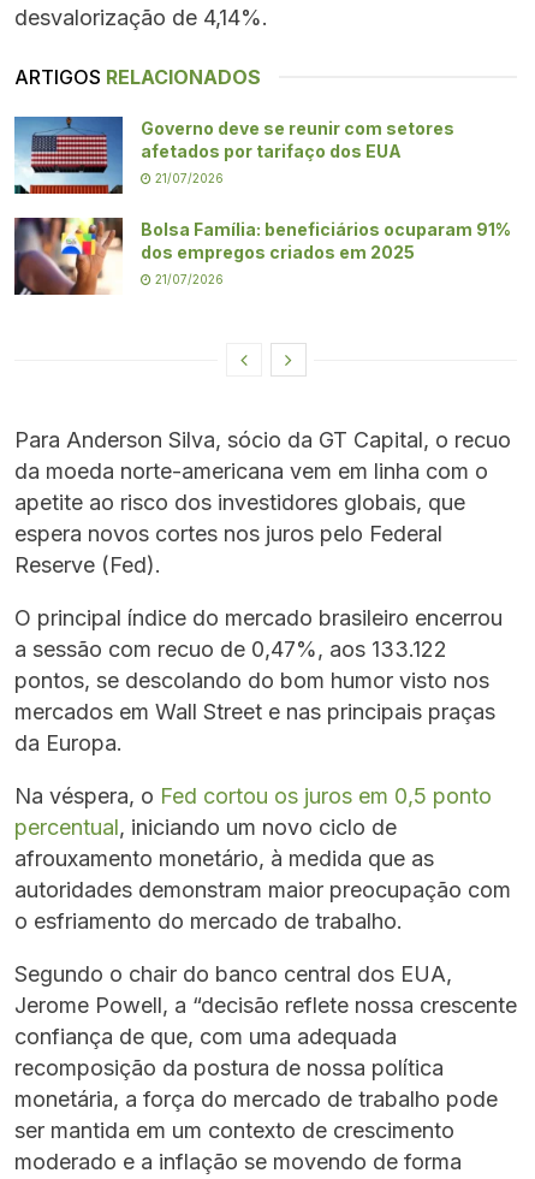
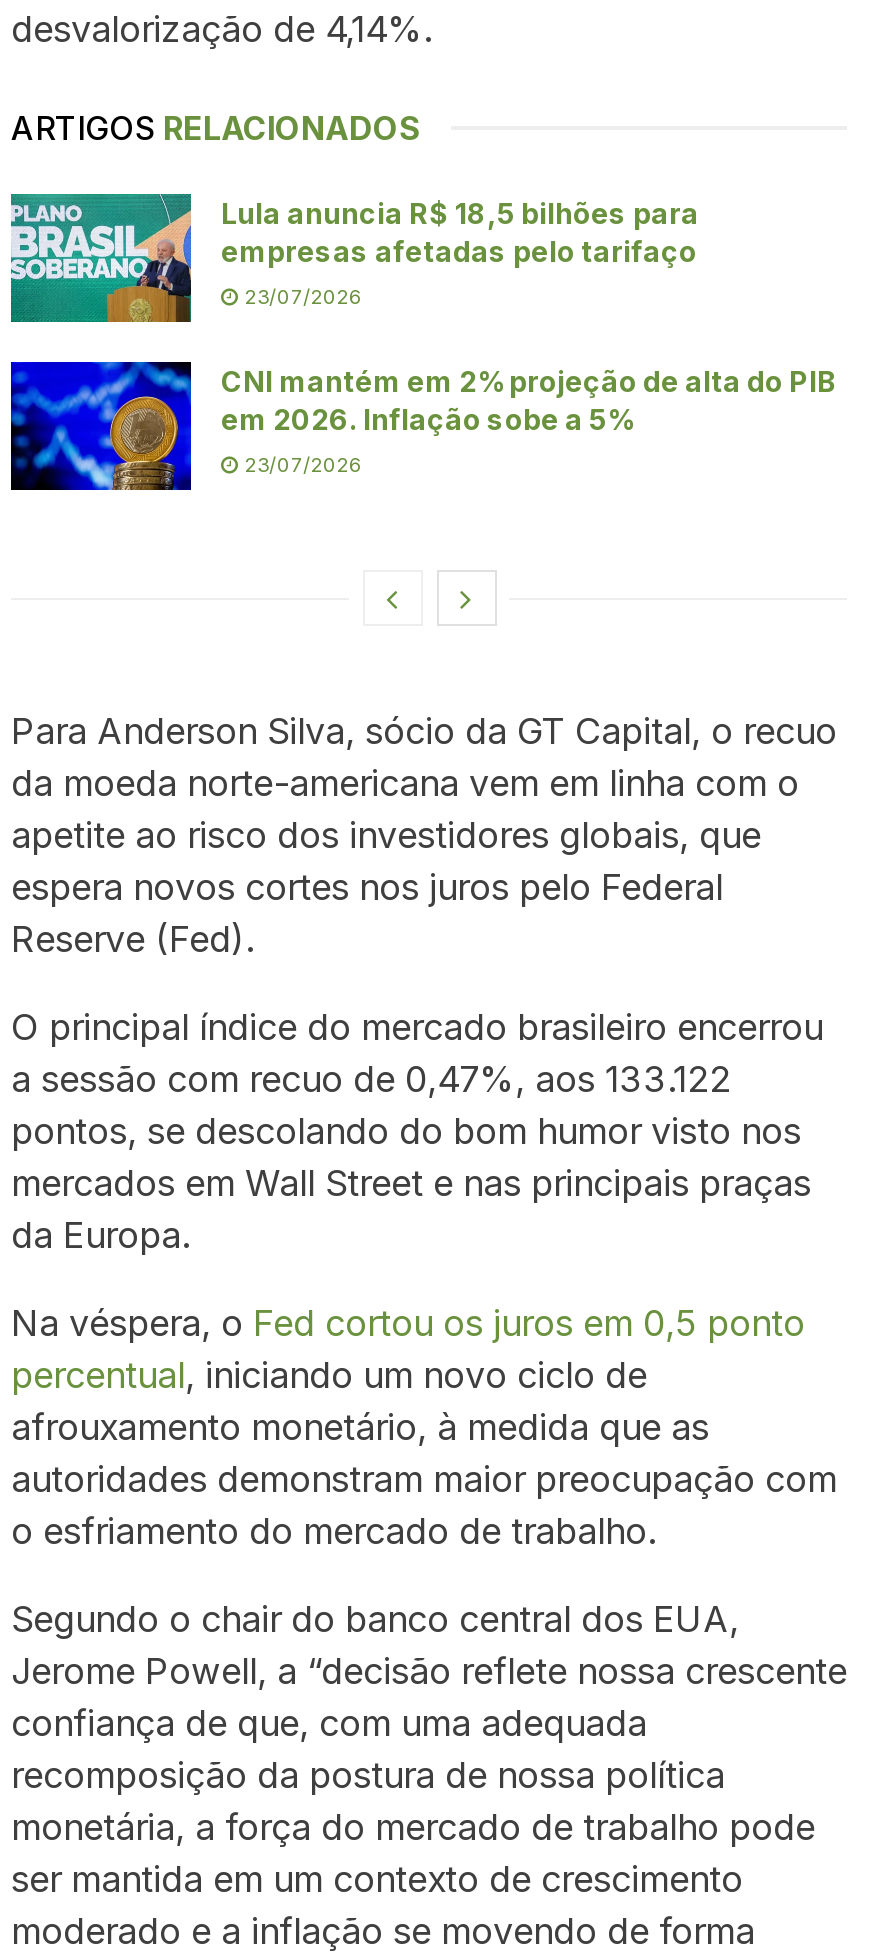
- [image]
- Governo deve se reunir com setores
- afetados por tarifaço dos EUA
+ [image]
+ Lula anuncia R$ 18,5 bilhões para
+ empresas afetadas pelo tarifaço

- 21/07/2026
+ 23/07/2026

- [image]
- Bolsa Família: beneficiários ocuparam 91%
- dos empregos criados em 2025
+ [image]
+ CNI mantém em 2% projeção de alta do PIB
+ em 2026. Inflação sobe a 5%

- 21/07/2026
+ 23/07/2026
